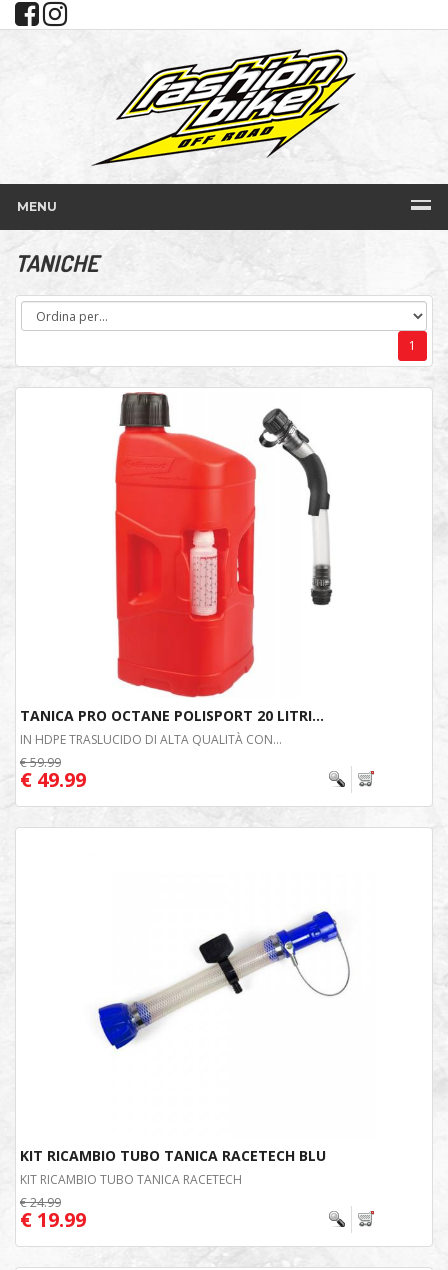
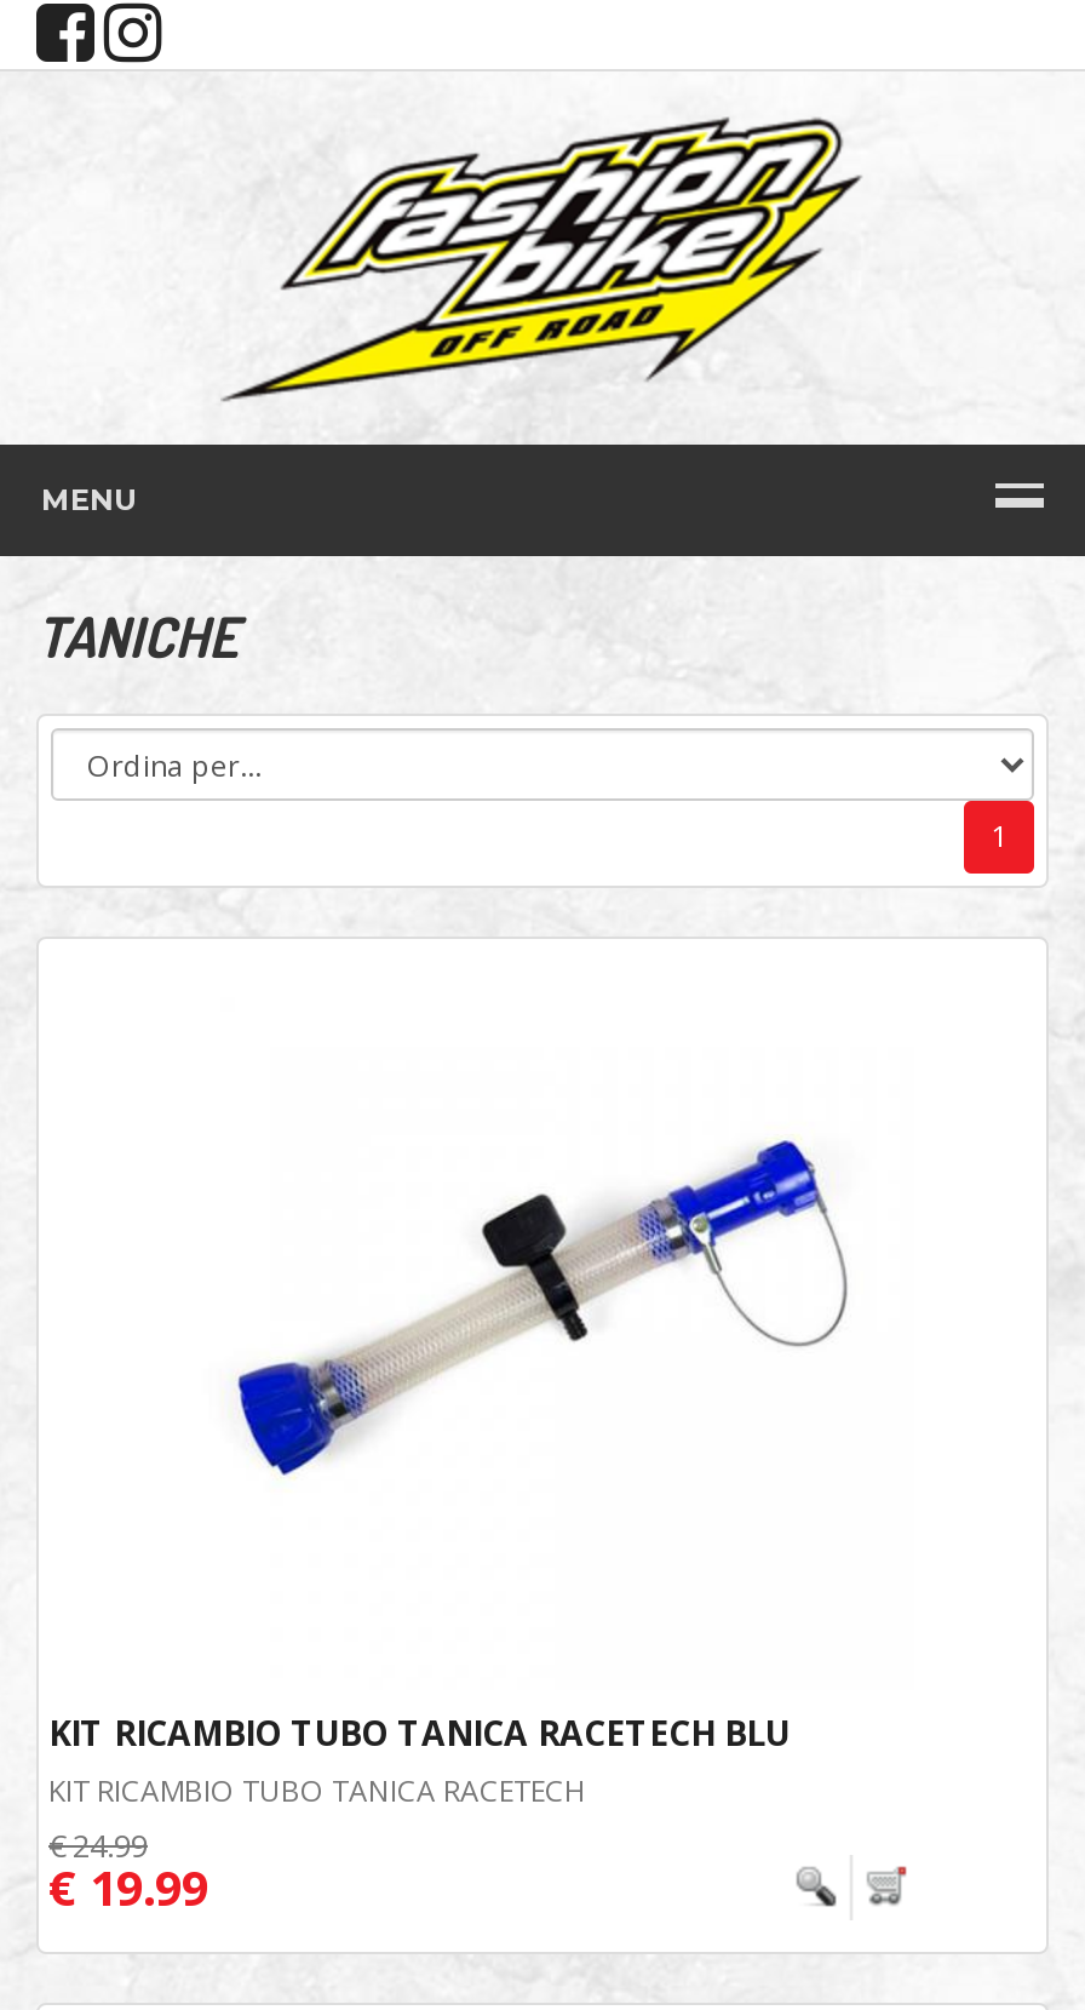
- [image]
- TANICA PRO OCTANE POLISPORT 20 LITRI...
- IN HDPE TRASLUCIDO DI ALTA QUALITÀ CON...
- € 59.99
- € 49.99
